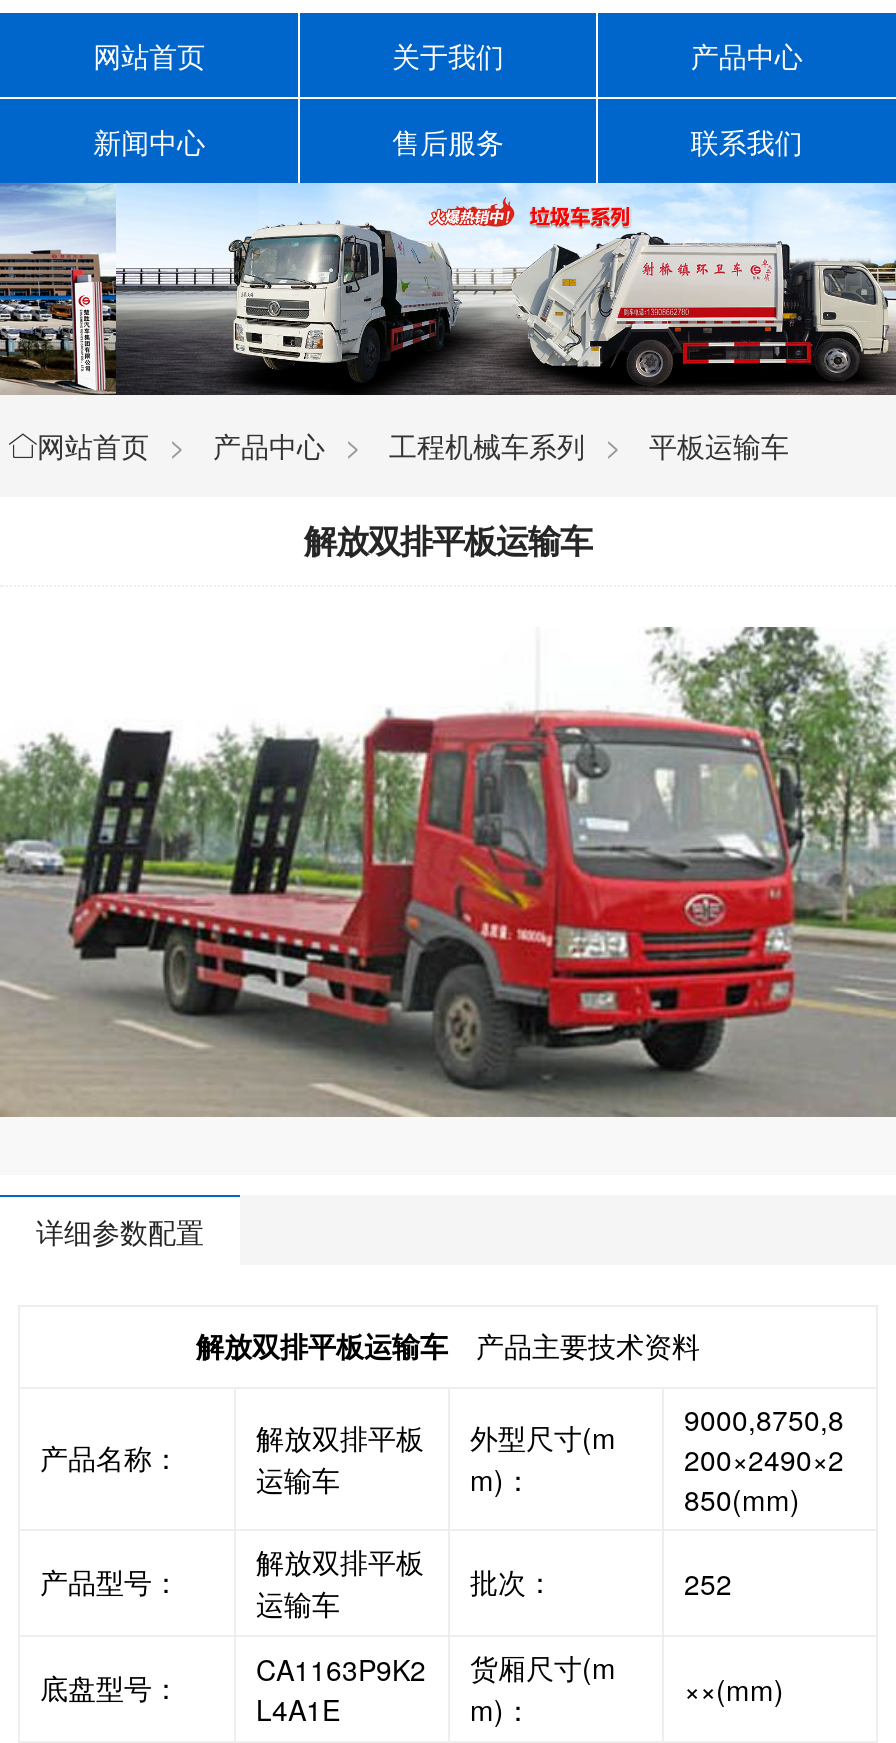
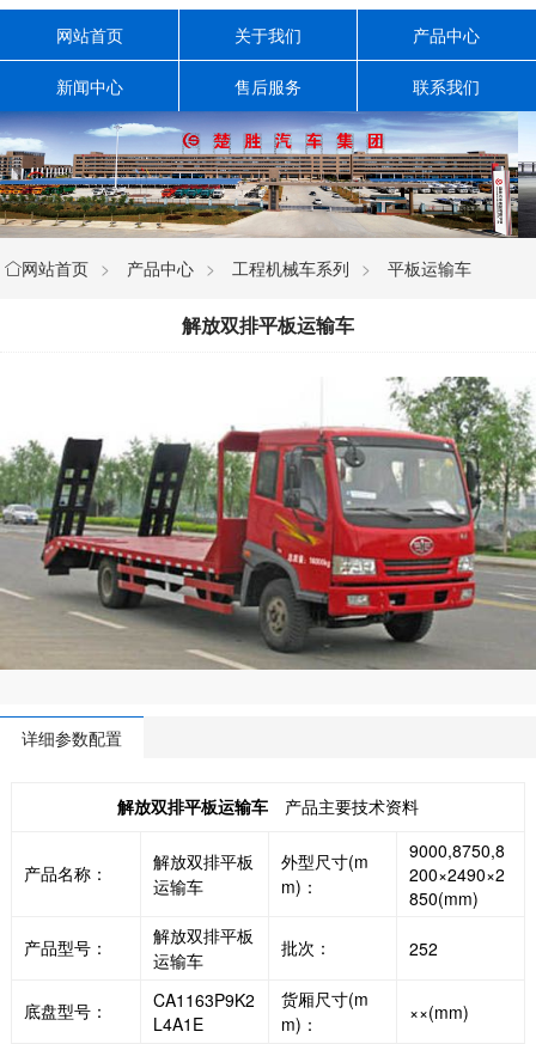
- [image]
+ [image]
